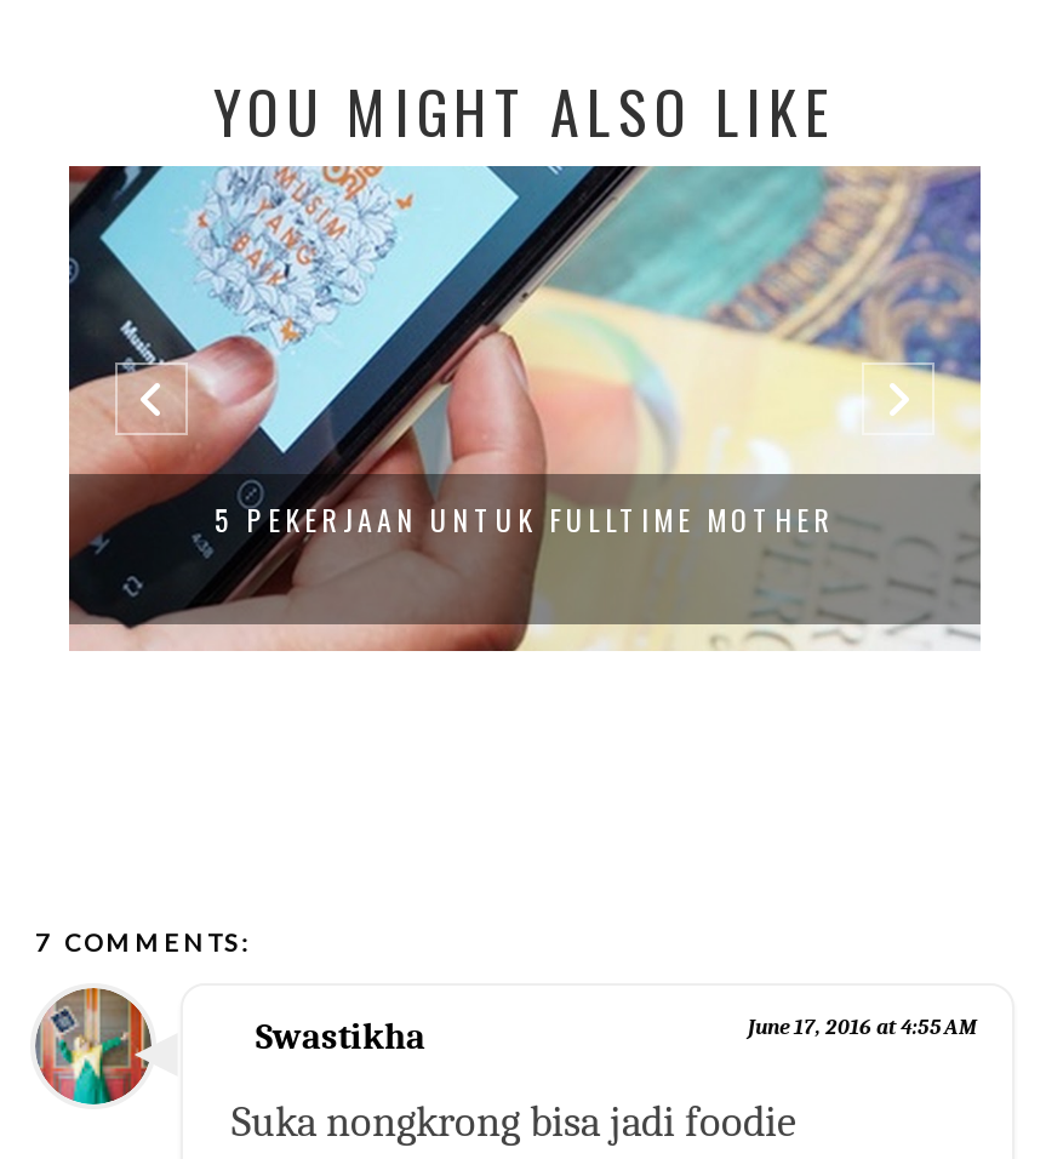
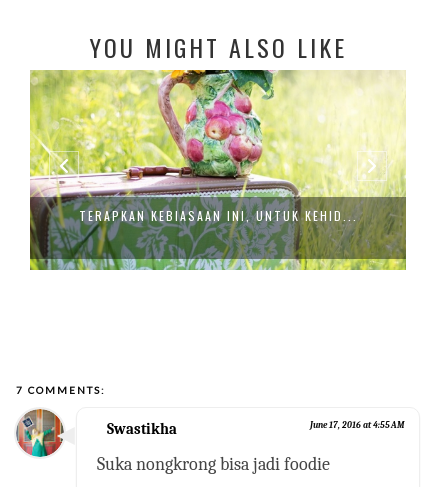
- [image]
- 5 PEKERJAAN UNTUK FULLTIME MOTHER
+ [image]
+ TERAPKAN KEBIASAAN INI, UNTUK KEHID...
